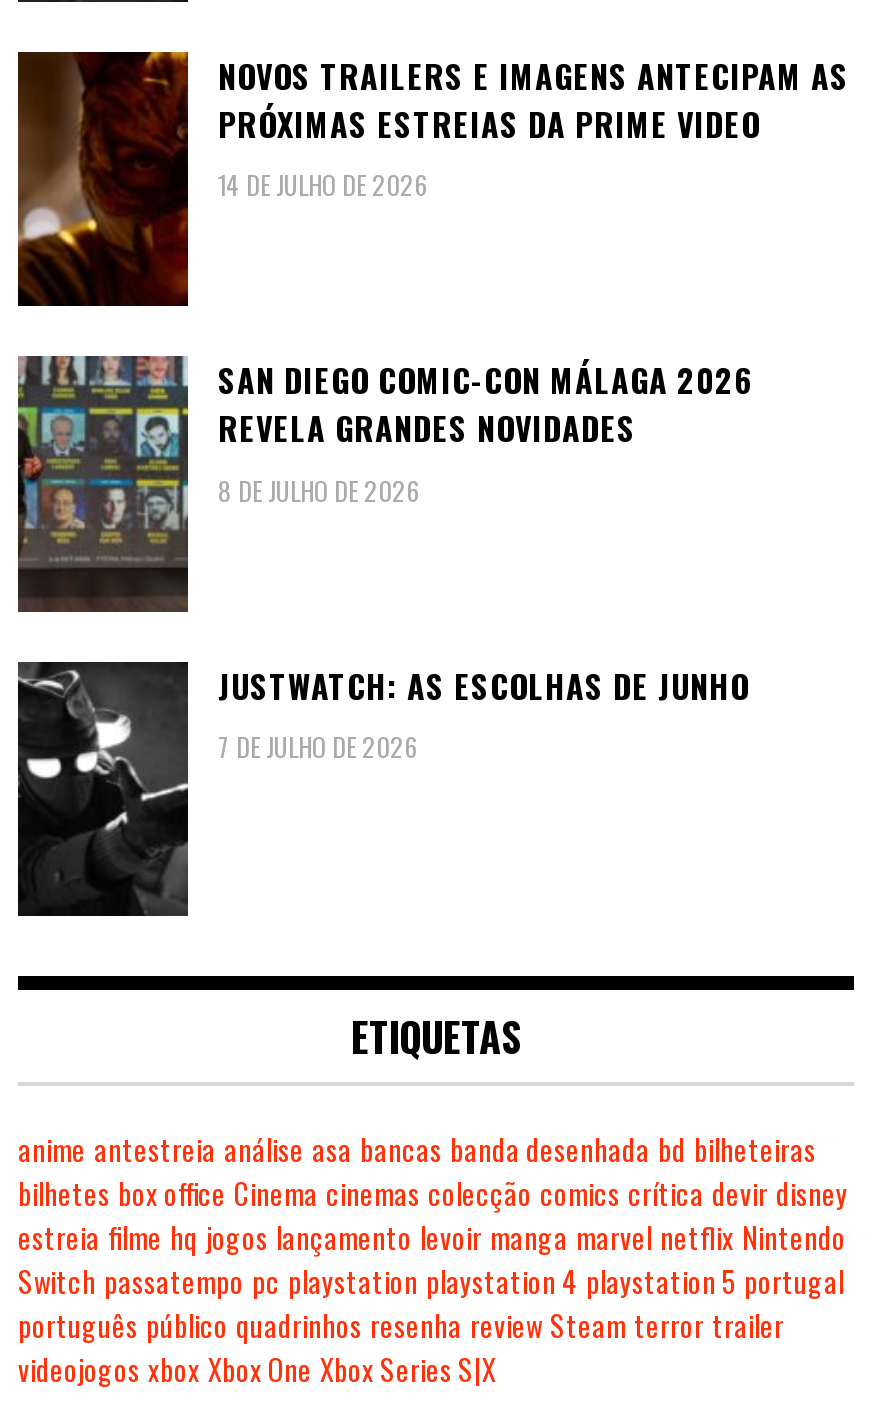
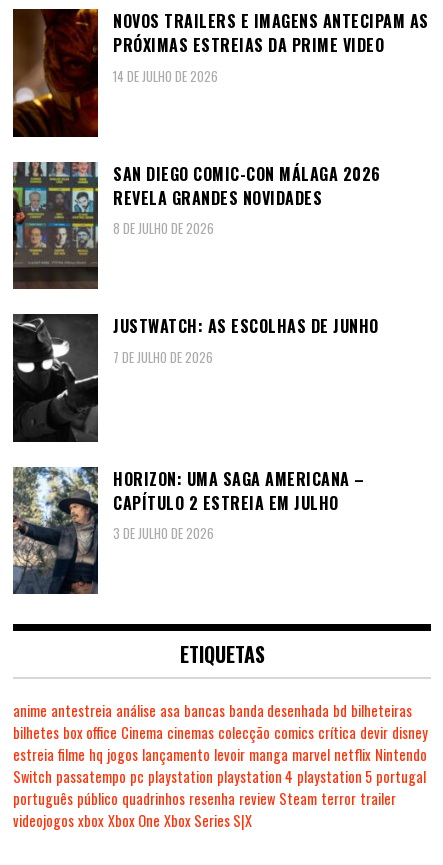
+ [image]
+ HORIZON: UMA SAGA AMERICANA –
+ CAPÍTULO 2 ESTREIA EM JULHO
+ 3 DE JULHO DE 2026
